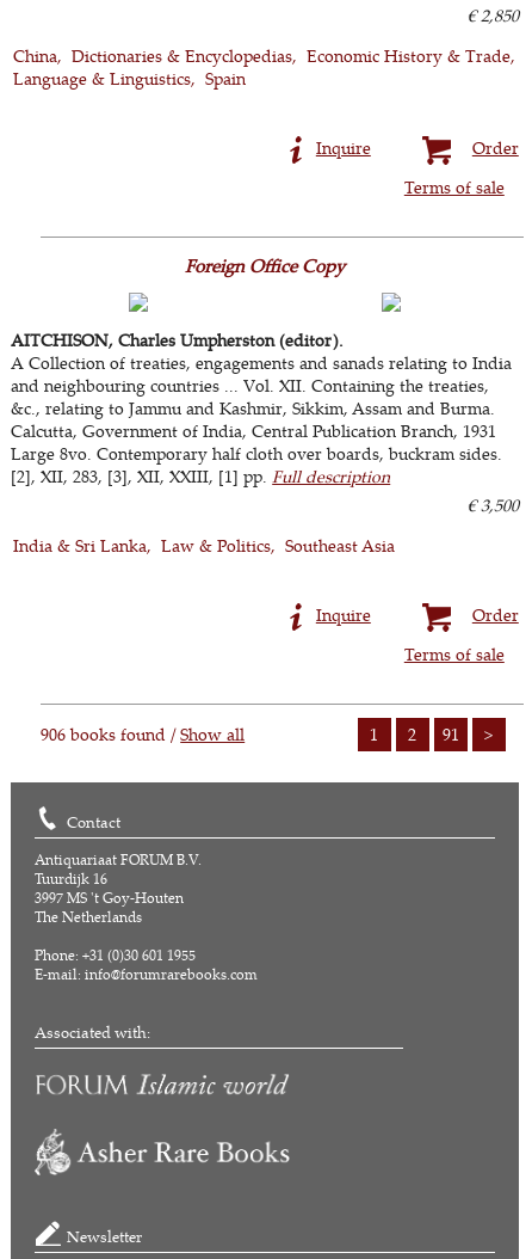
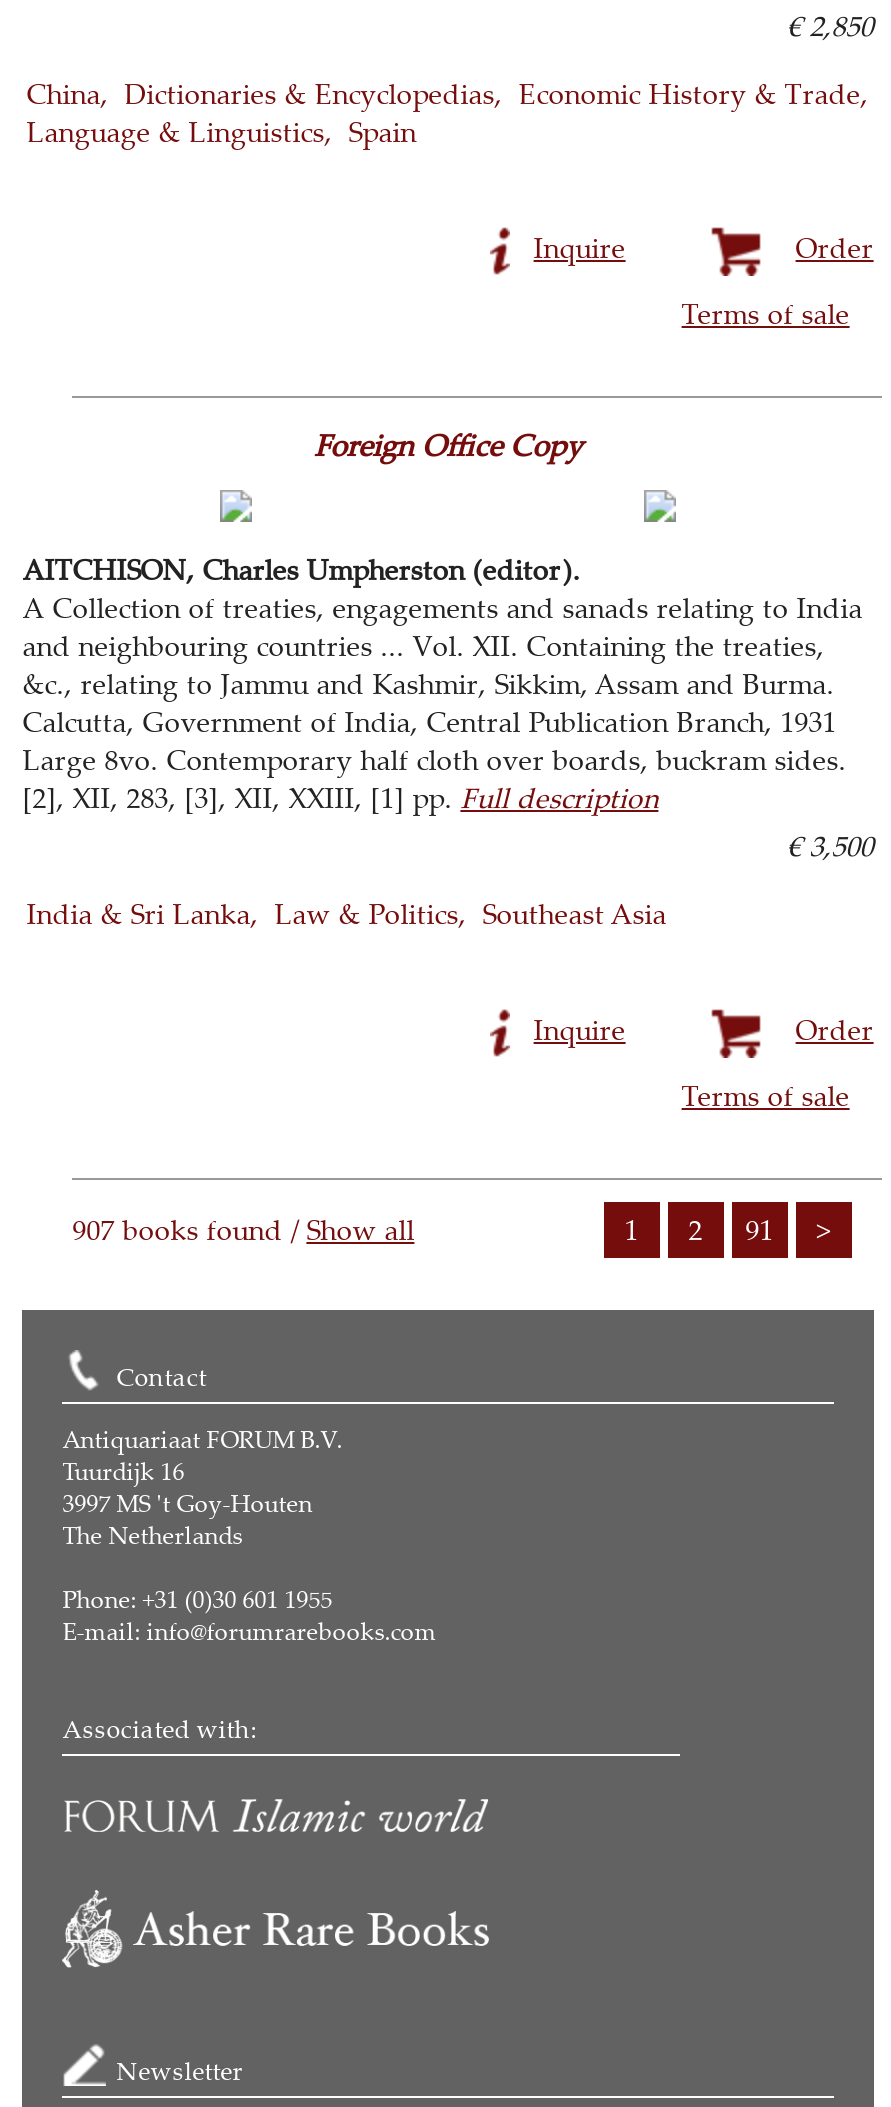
- 906 books found / Show all
+ 907 books found / Show all
